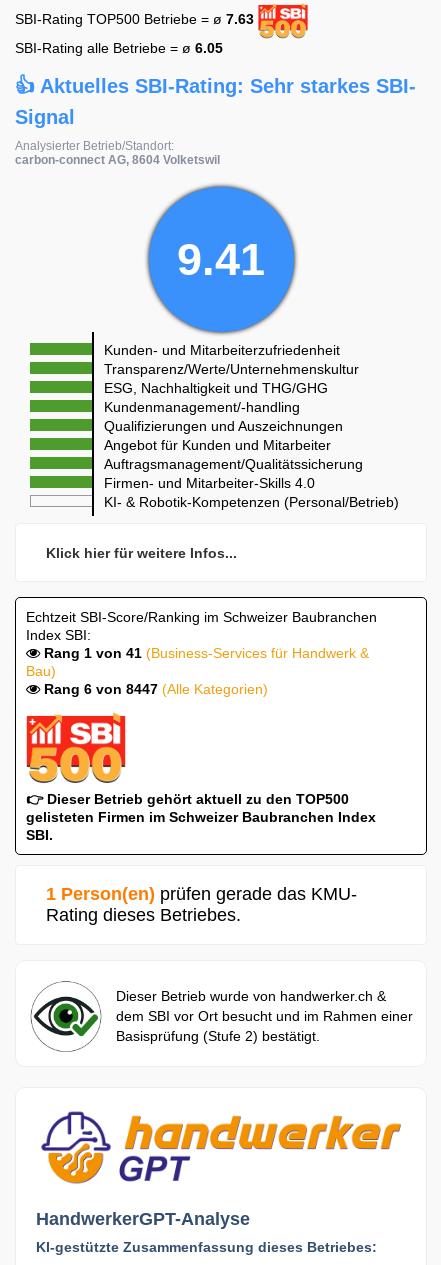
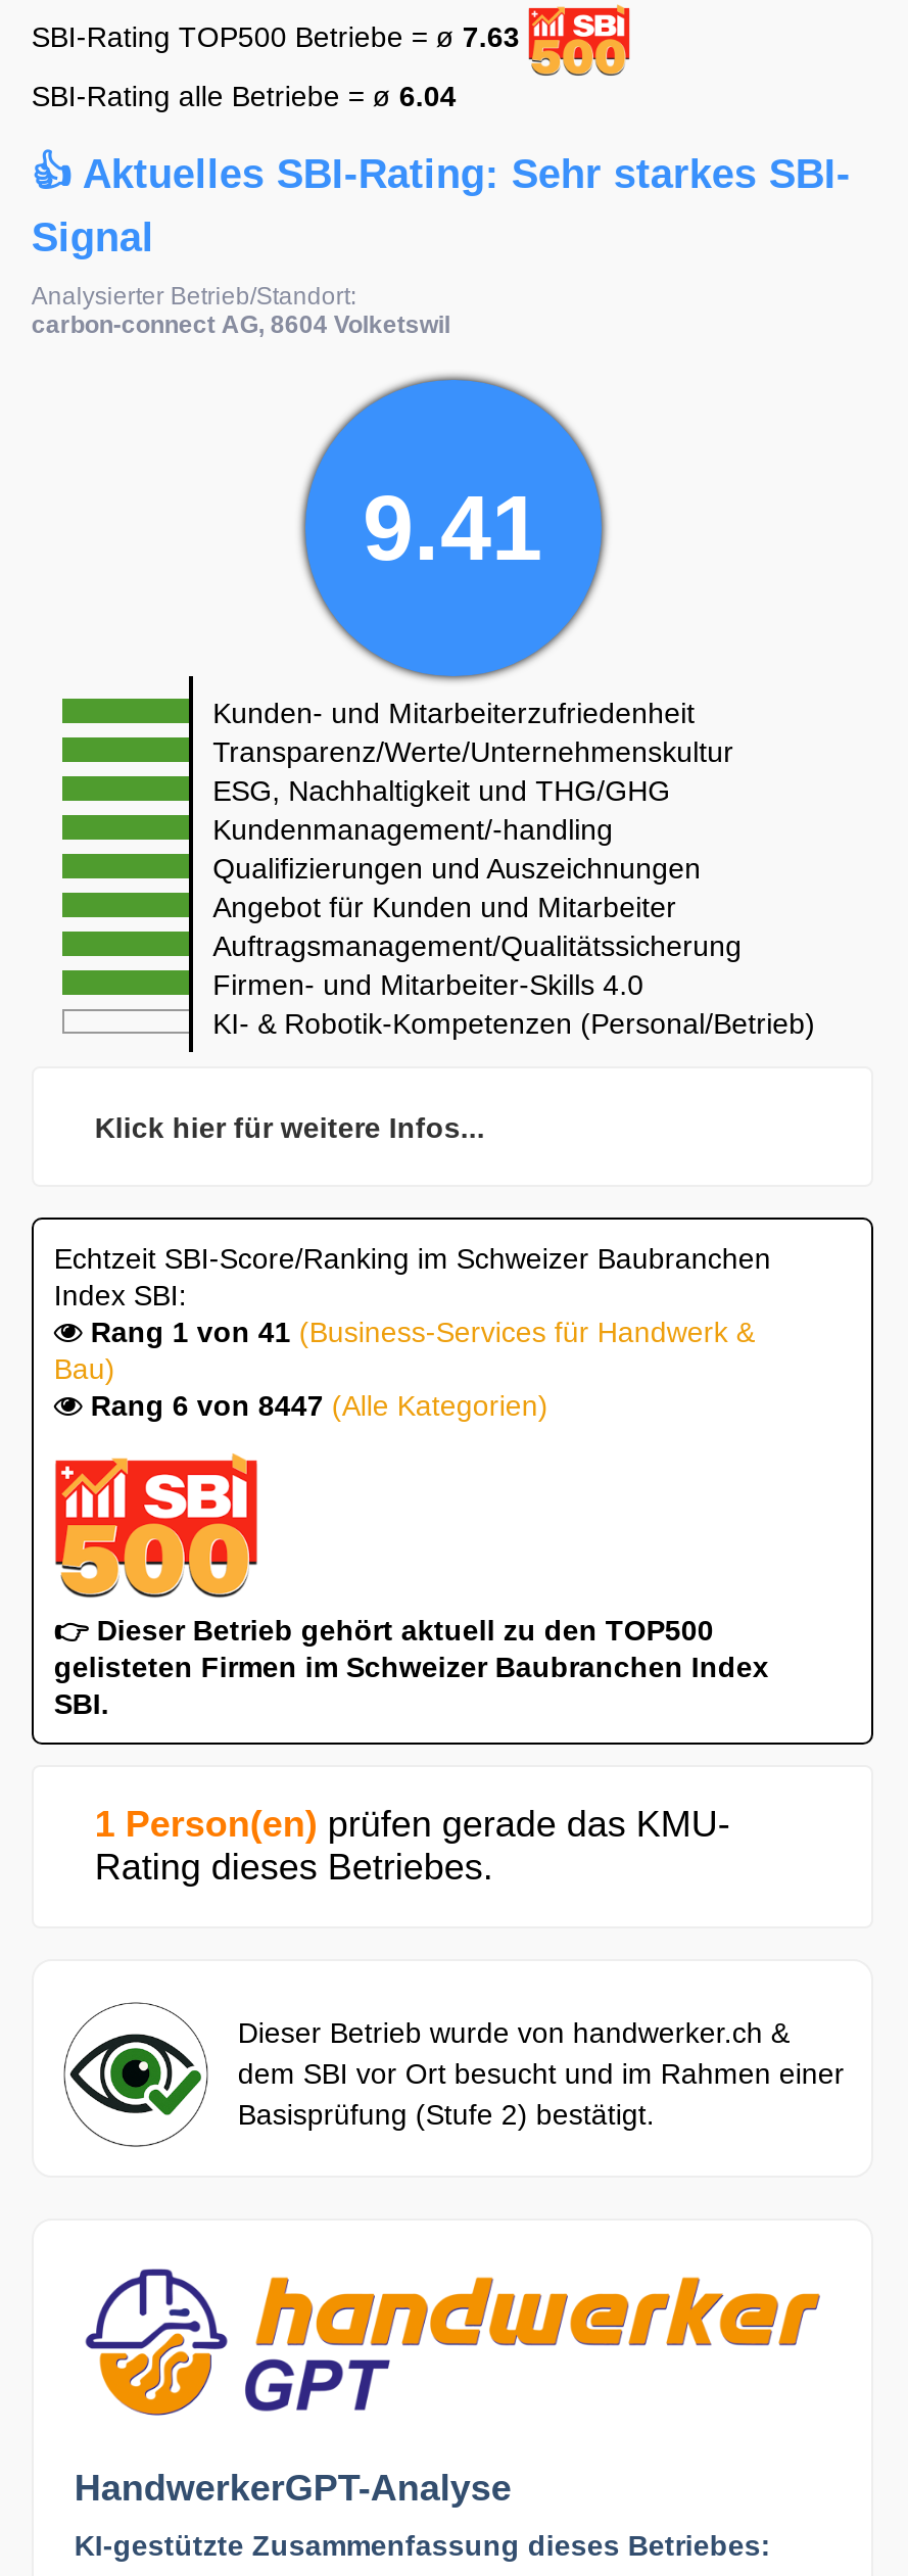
- SBI-Rating alle Betriebe = ø 6.05
+ SBI-Rating alle Betriebe = ø 6.04
